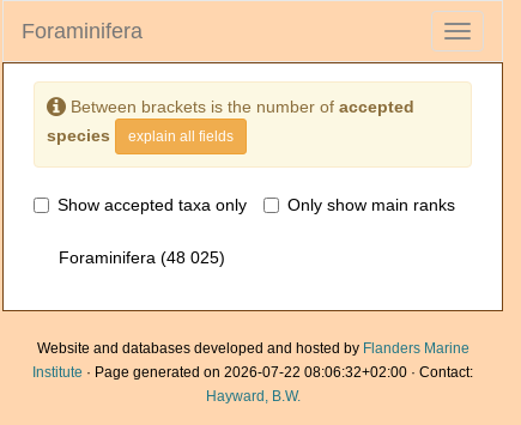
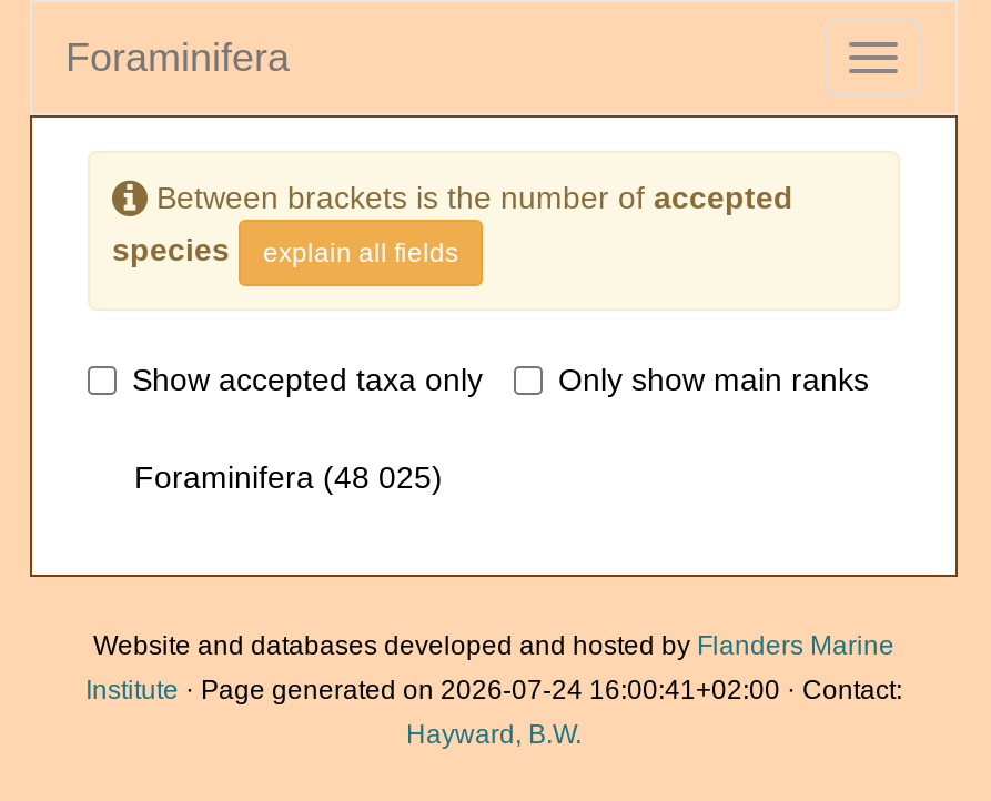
- Institute · Page generated on 2026-07-22 08:06:32+02:00 · Contact:
+ Institute · Page generated on 2026-07-24 16:00:41+02:00 · Contact:
